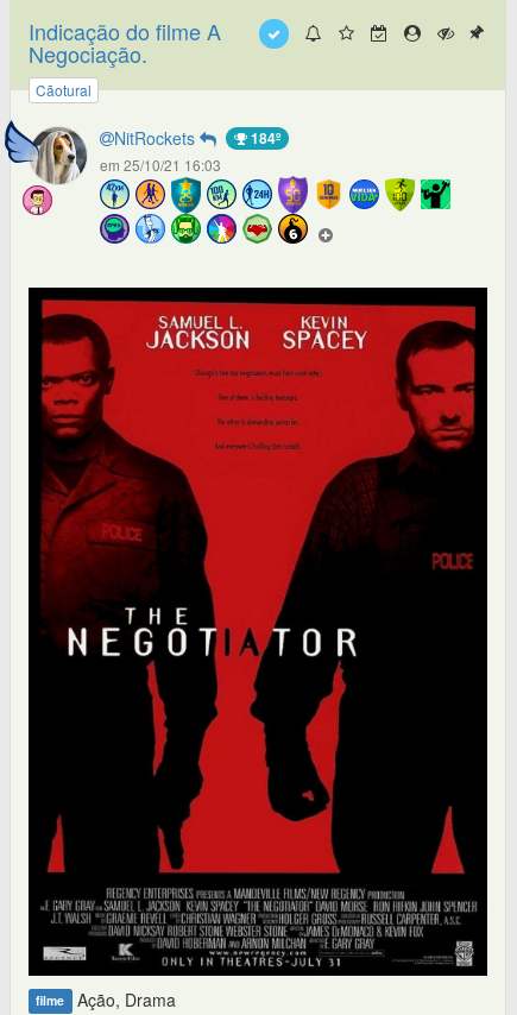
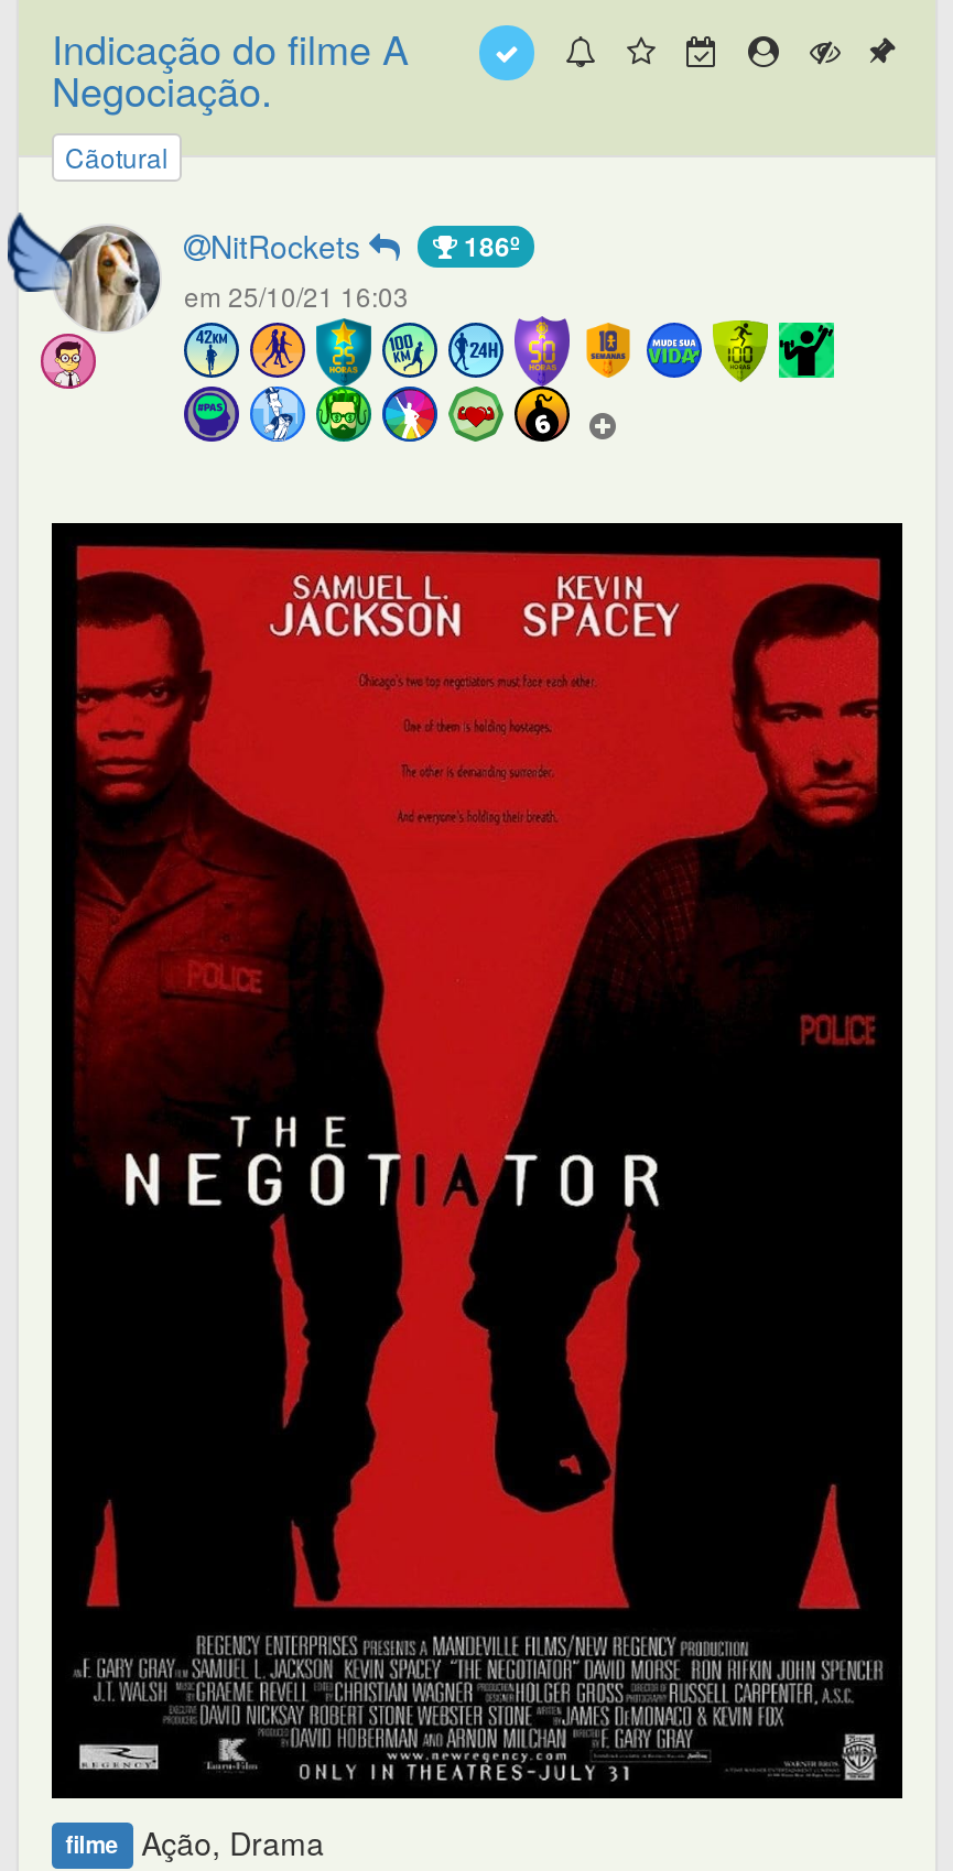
- 184º
+ 186º
